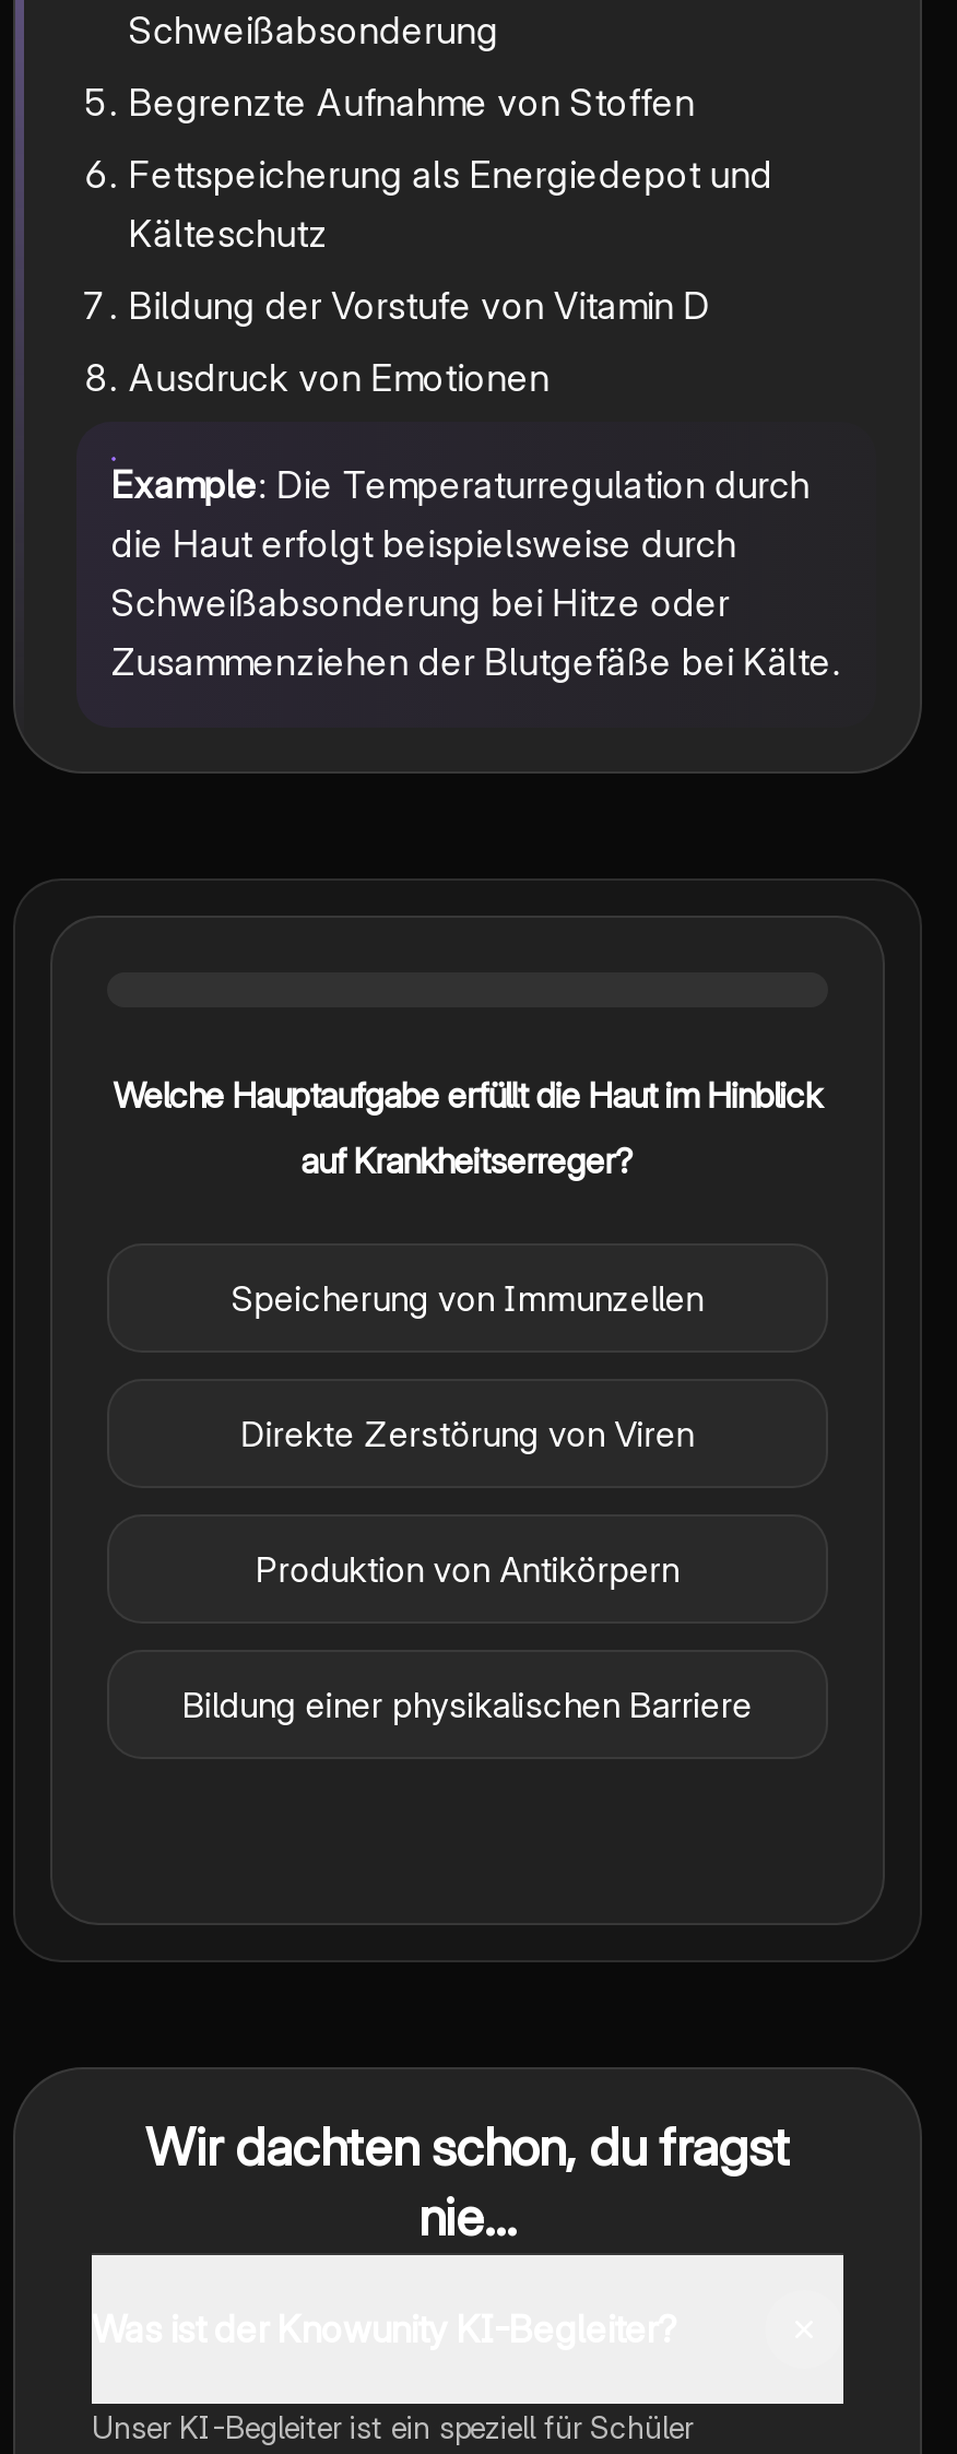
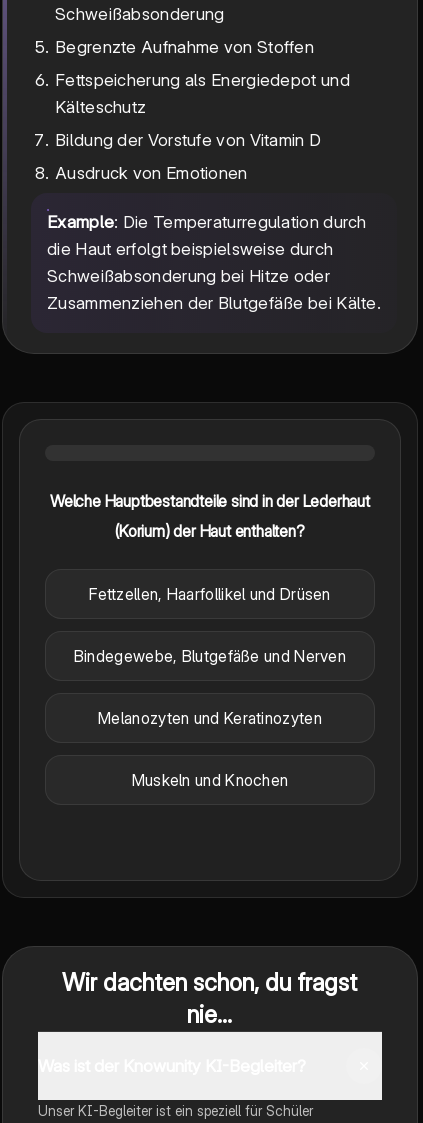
- Welche Hauptaufgabe erfüllt die Haut im Hinblick
+ Welche Hauptbestandteile sind in der Lederhaut

- auf Krankheitserreger?
+ (Korium) der Haut enthalten?

- Speicherung von Immunzellen
+ Fettzellen, Haarfollikel und Drüsen

- Direkte Zerstörung von Viren
+ Bindegewebe, Blutgefäße und Nerven

- Produktion von Antikörpern
+ Melanozyten und Keratinozyten

- Bildung einer physikalischen Barriere
+ Muskeln und Knochen
